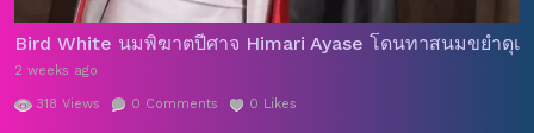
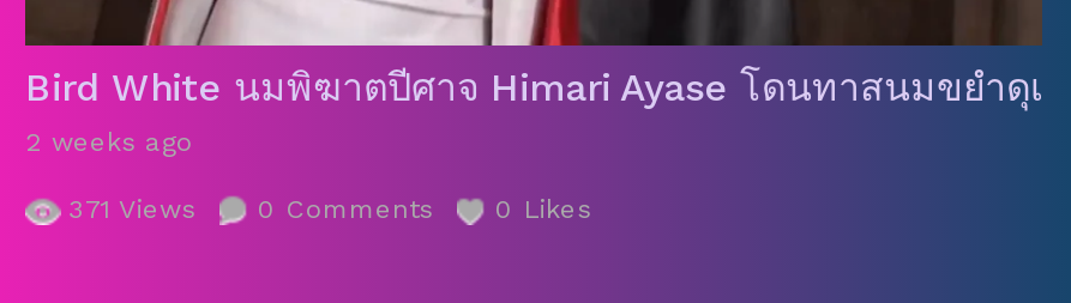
- 318 Views 0 Comments 0 Likes
+ 371 Views 0 Comments 0 Likes
